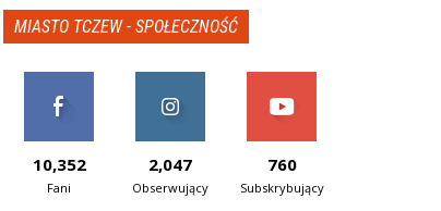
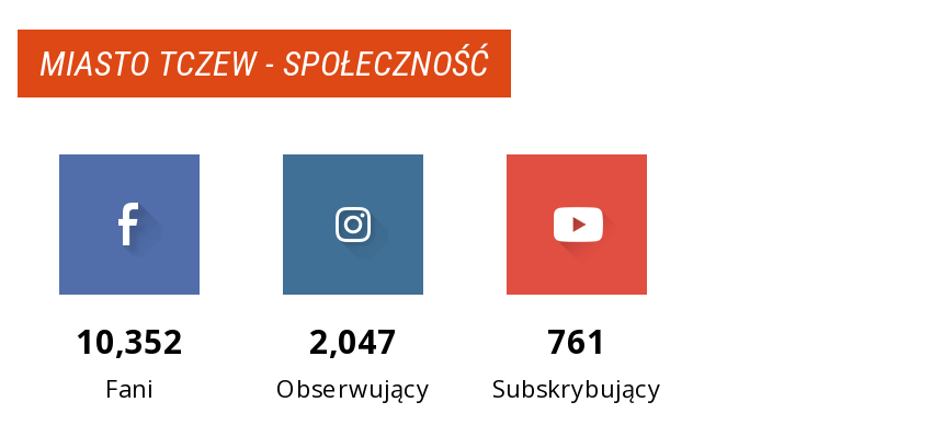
- 760
+ 761
